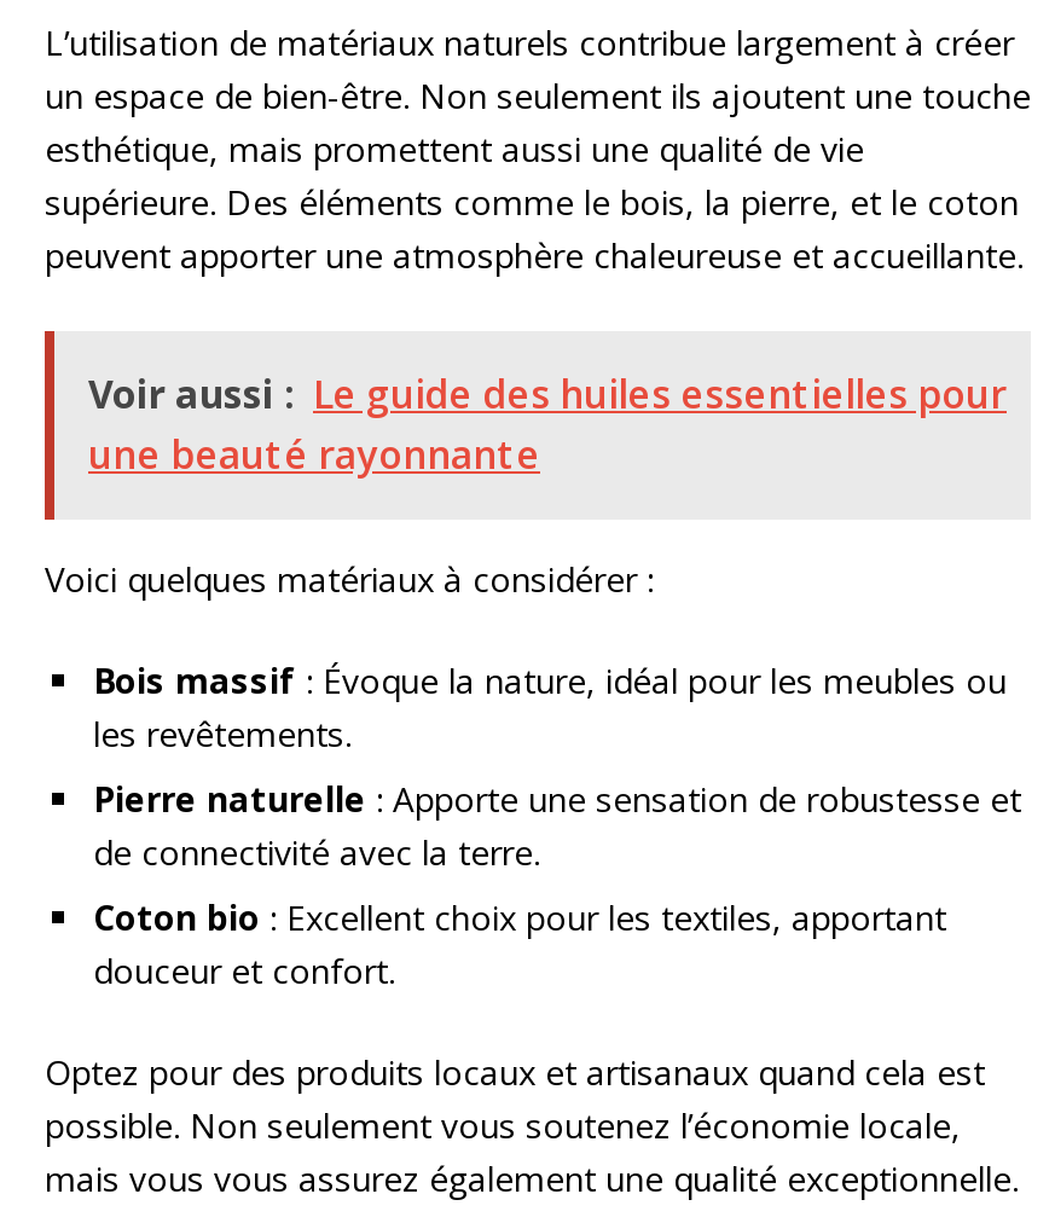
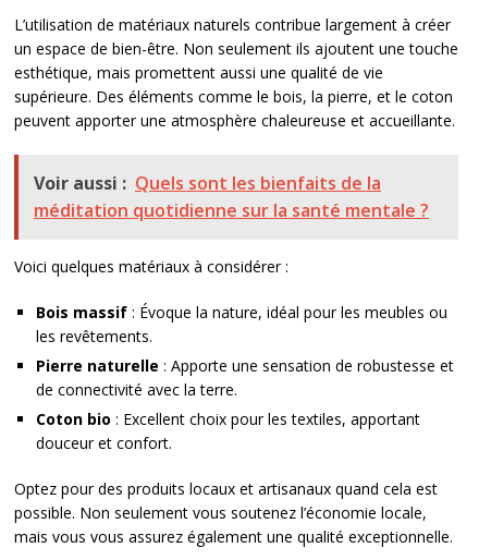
- Voir aussi : Le guide des huiles essentielles pour
- une beauté rayonnante
+ Voir aussi : Quels sont les bienfaits de la
+ méditation quotidienne sur la santé mentale ?
